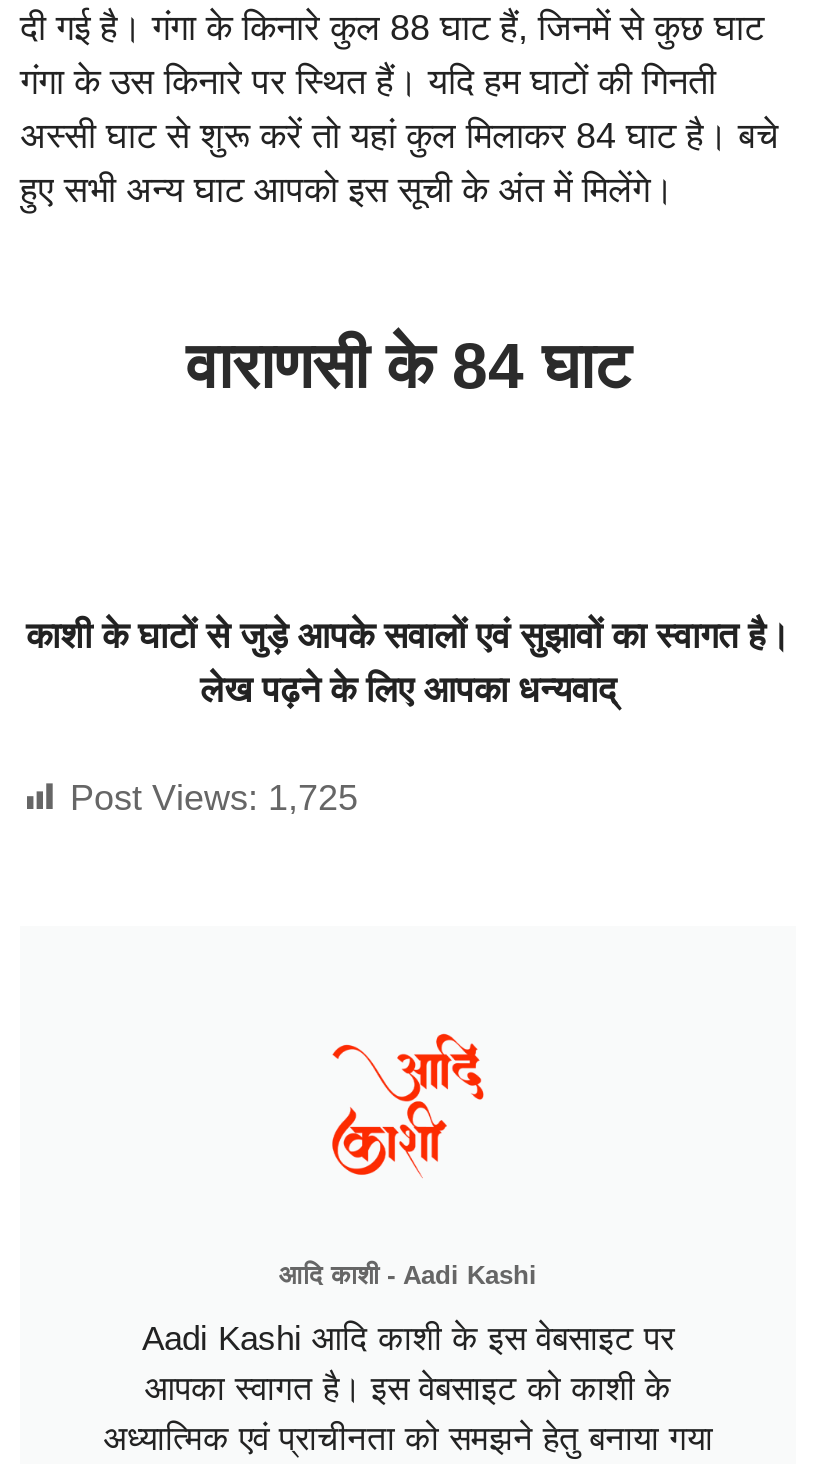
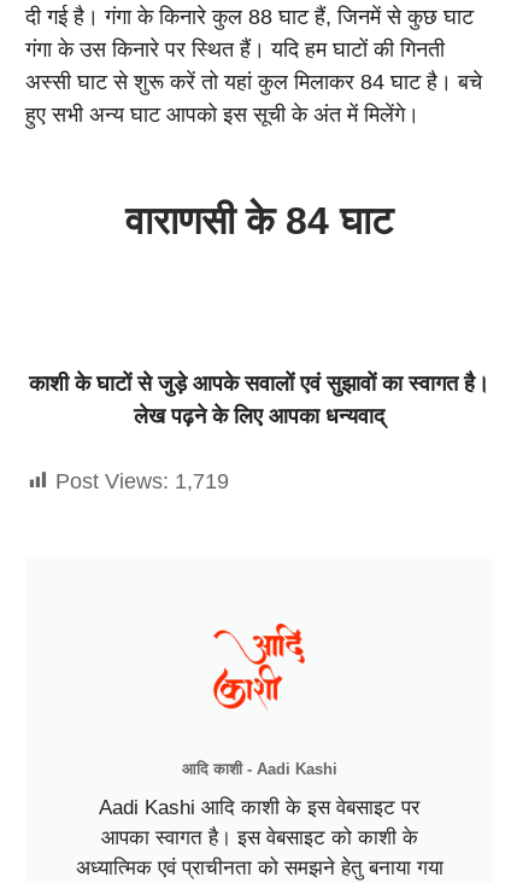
- Post Views: 1,725
+ Post Views: 1,719
